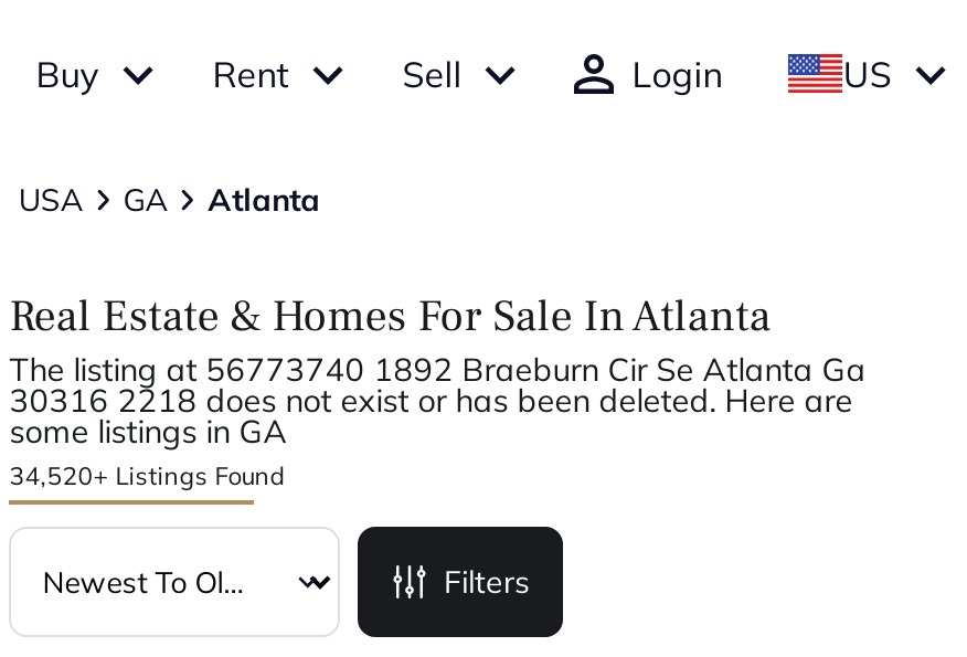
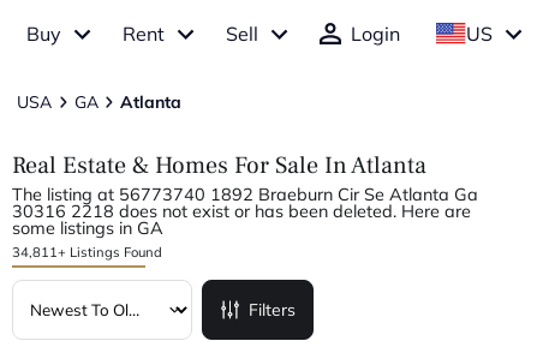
- 34,520+ Listings Found
+ 34,811+ Listings Found
